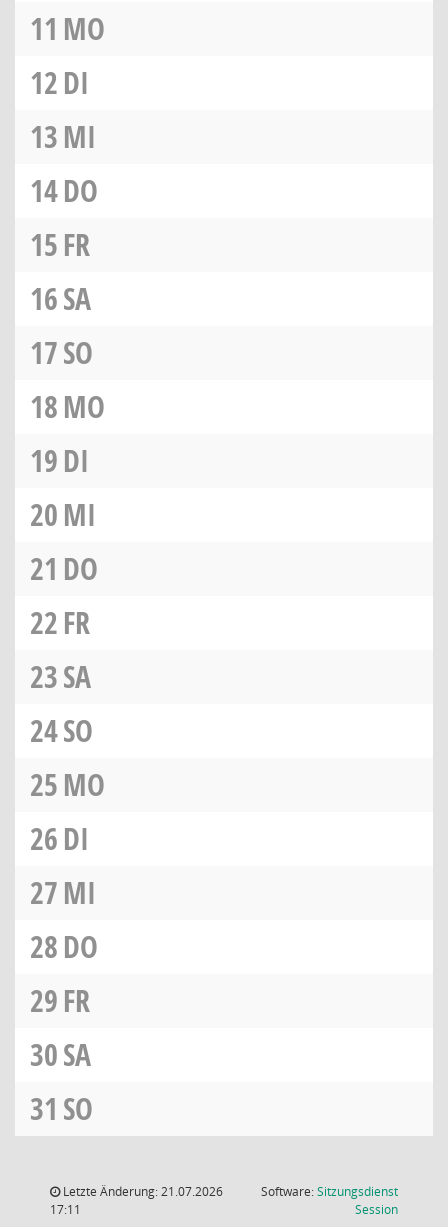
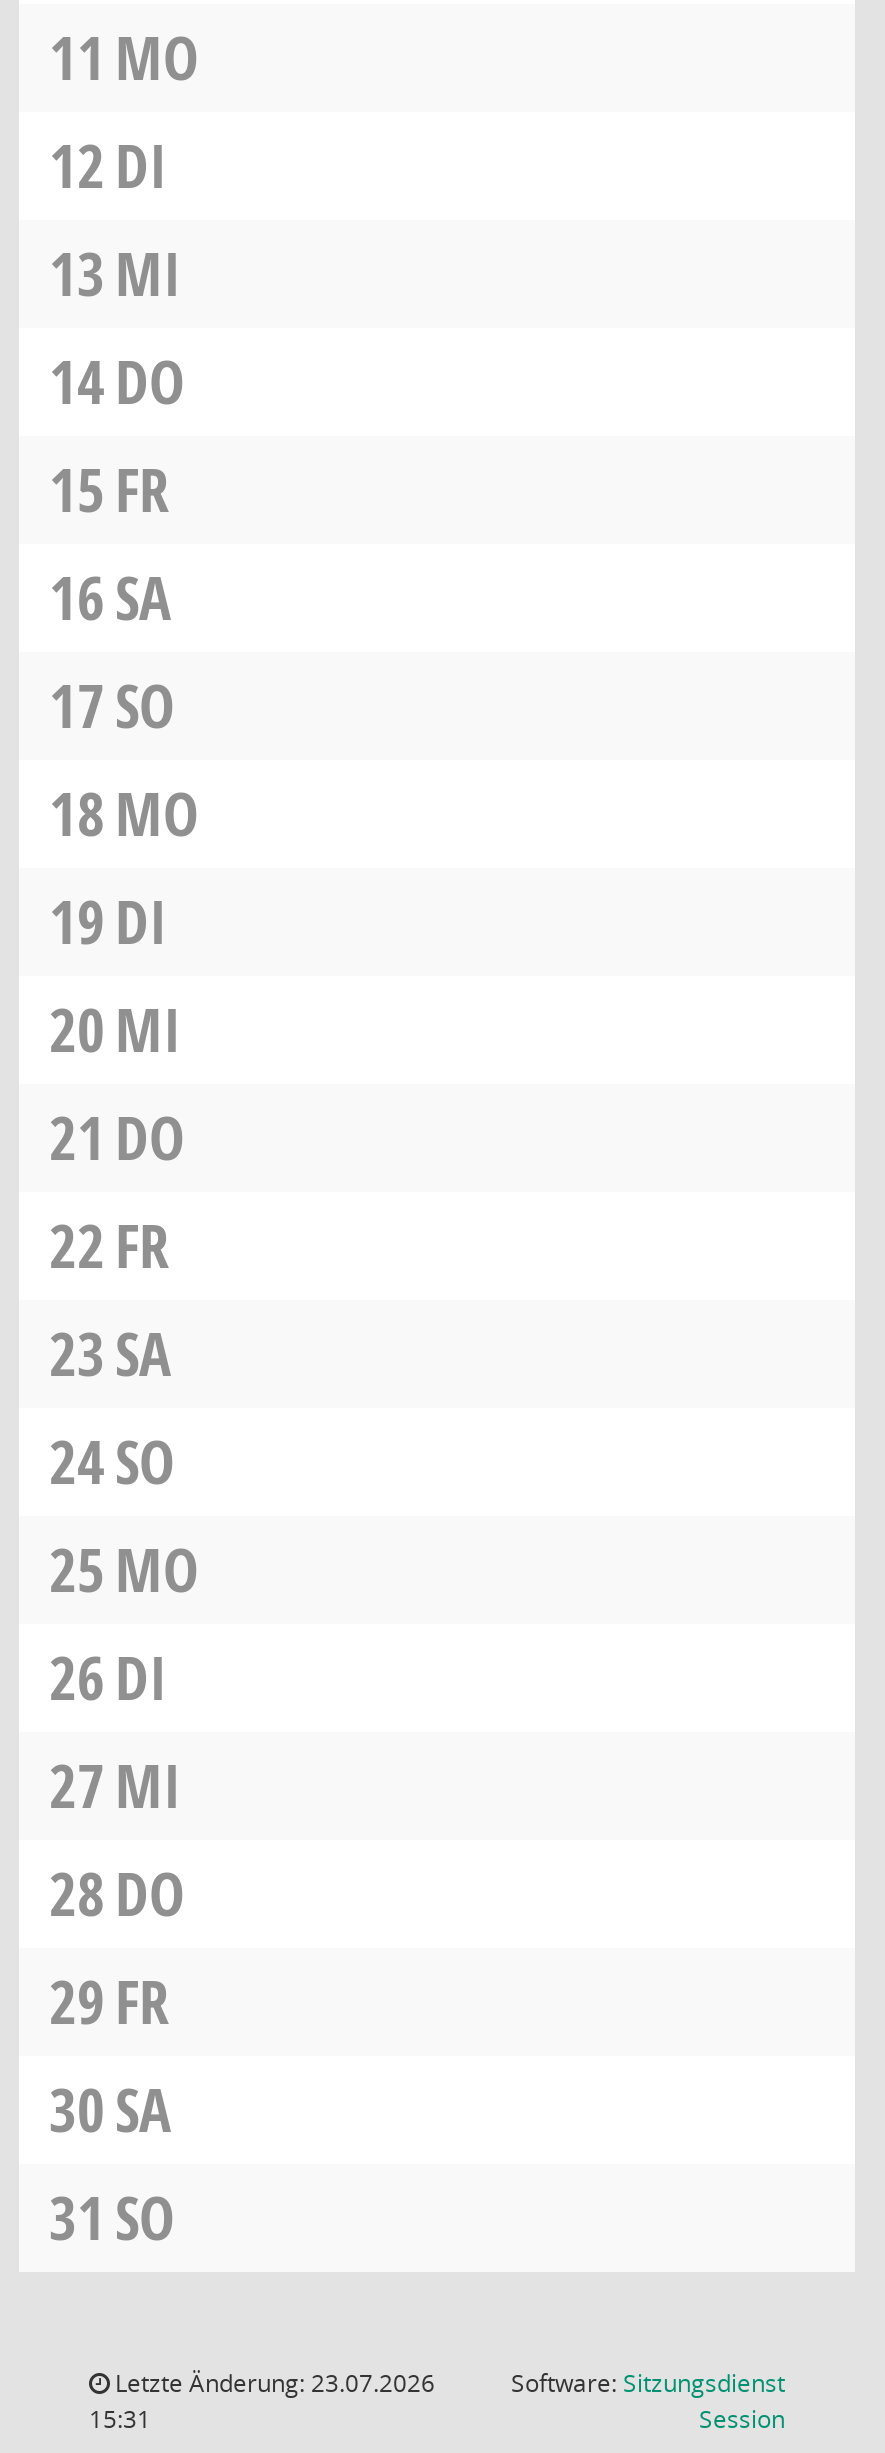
- Letzte Änderung: 21.07.2026
+ Letzte Änderung: 23.07.2026

- 17:11
+ 15:31
